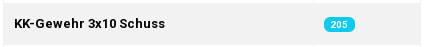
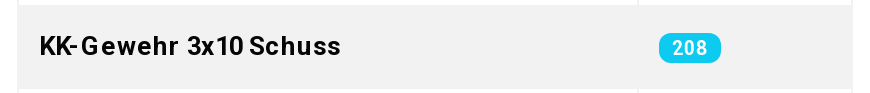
- 205
+ 208
